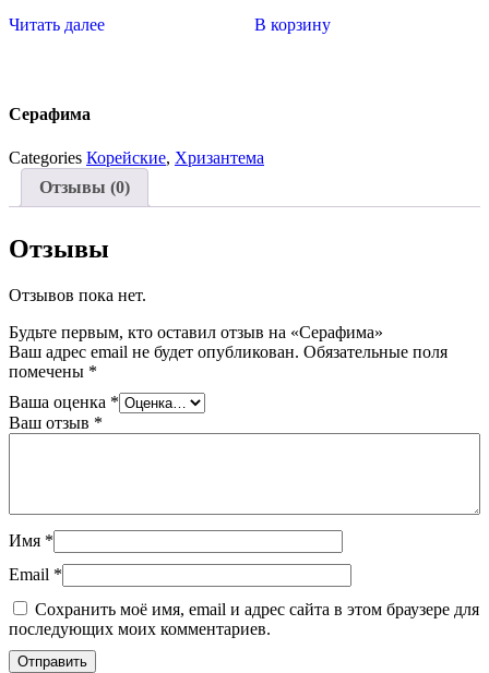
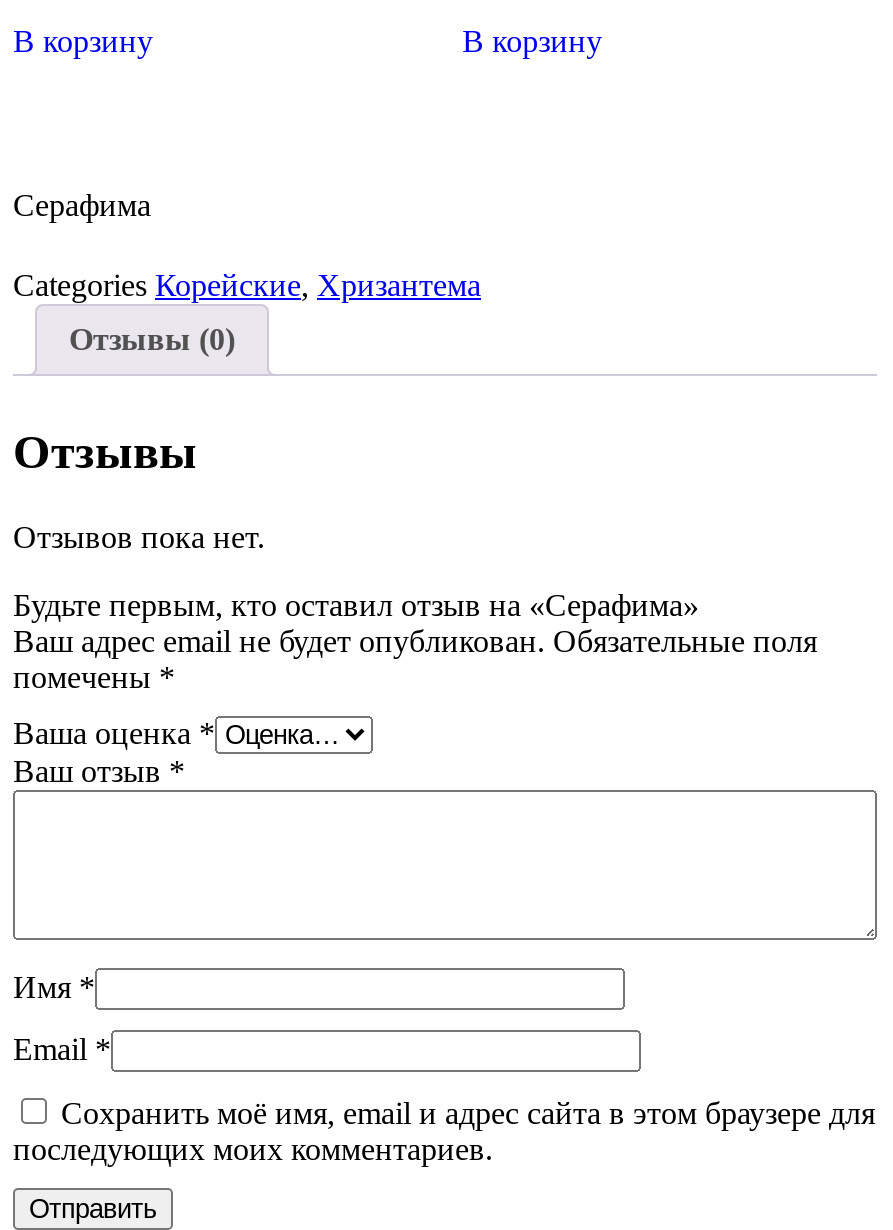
- Читать далее
+ В корзину
